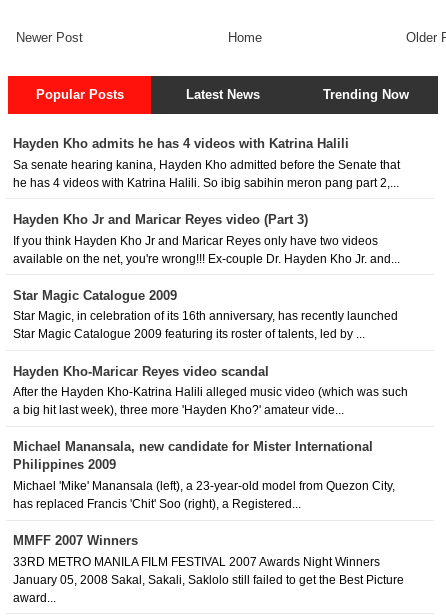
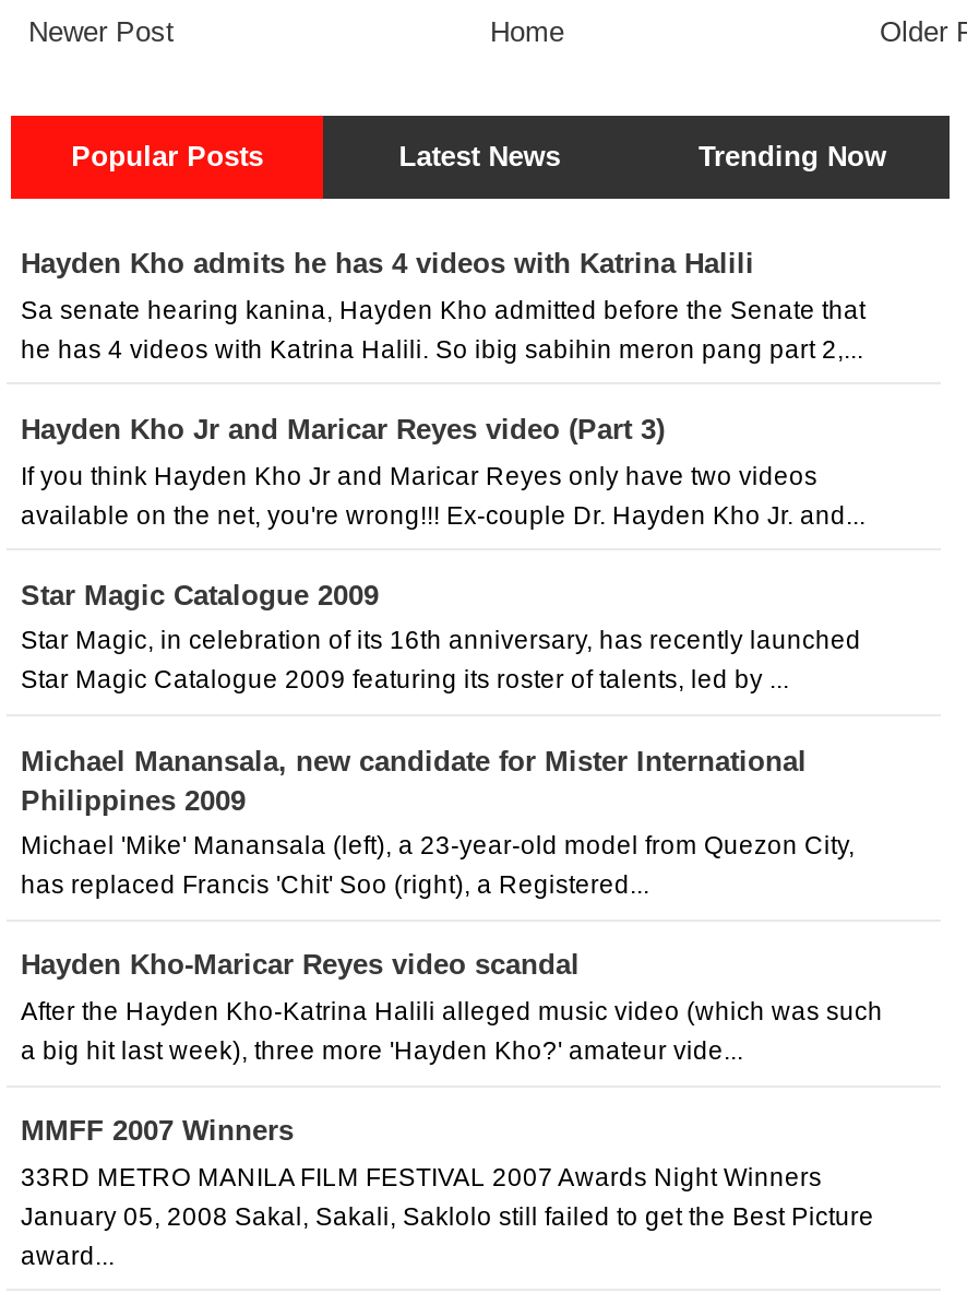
moved down: Hayden Kho-Maricar Reyes video scandal | After the Hayden Kho-Katrina Halili alleged music video (which was such | a big hit last week), three more 'Hayden Kho?' amateur vide...

moved up: Michael Manansala, new candidate for Mister International | Philippines 2009 | Michael 'Mike' Manansala (left), a 23-year-old model from Quezon City, | has replaced Francis 'Chit' Soo (right), a Registered...
